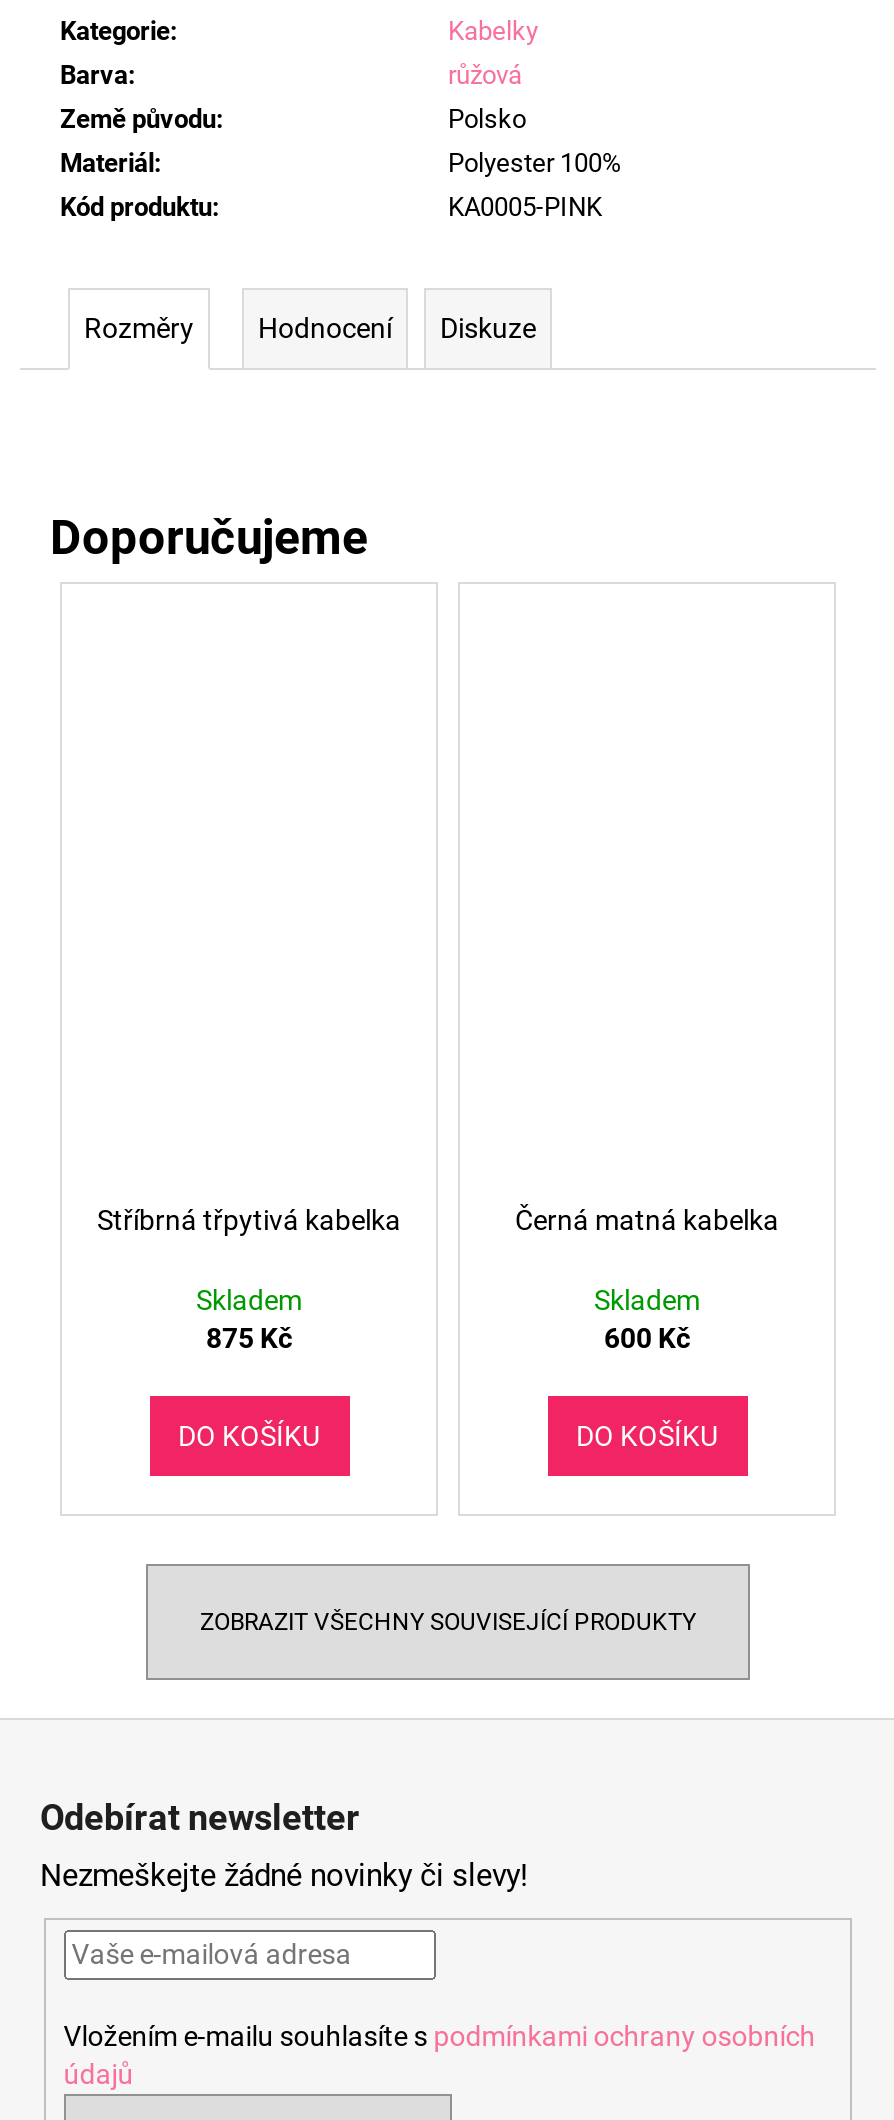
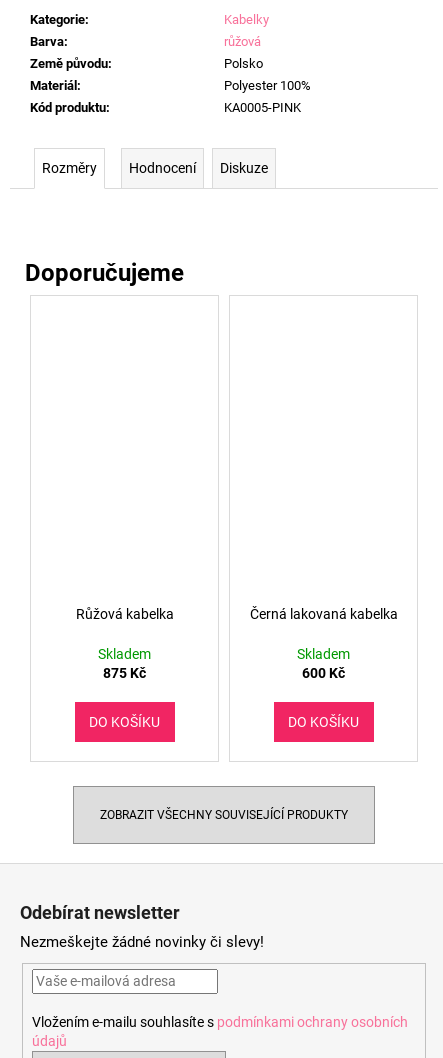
- Stříbrná třpytivá kabelka
+ Růžová kabelka

- Černá matná kabelka
+ Černá lakovaná kabelka
